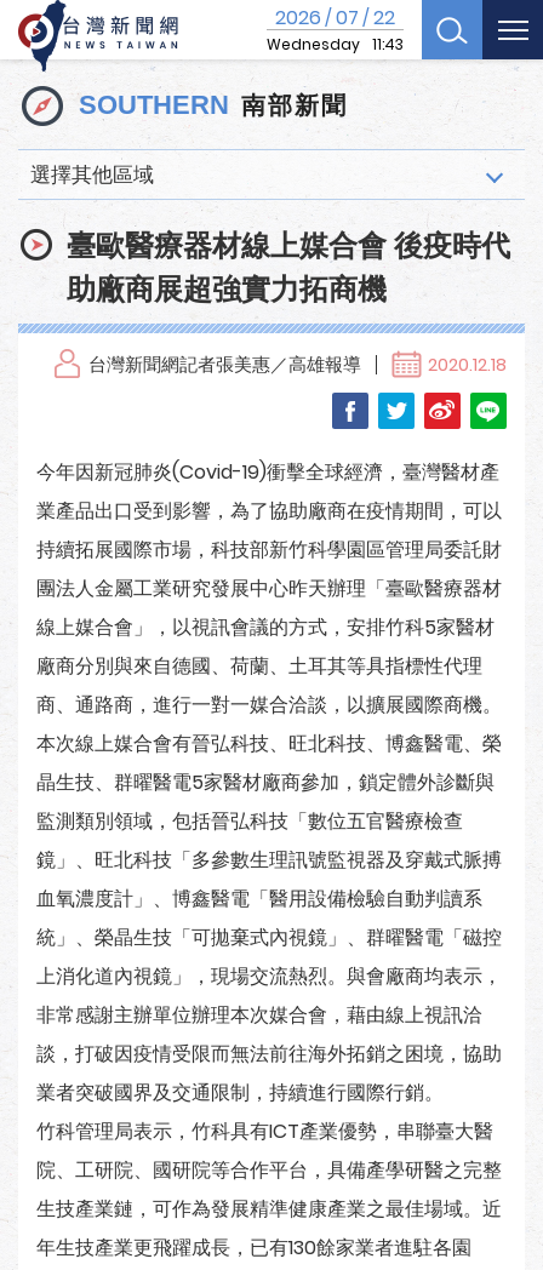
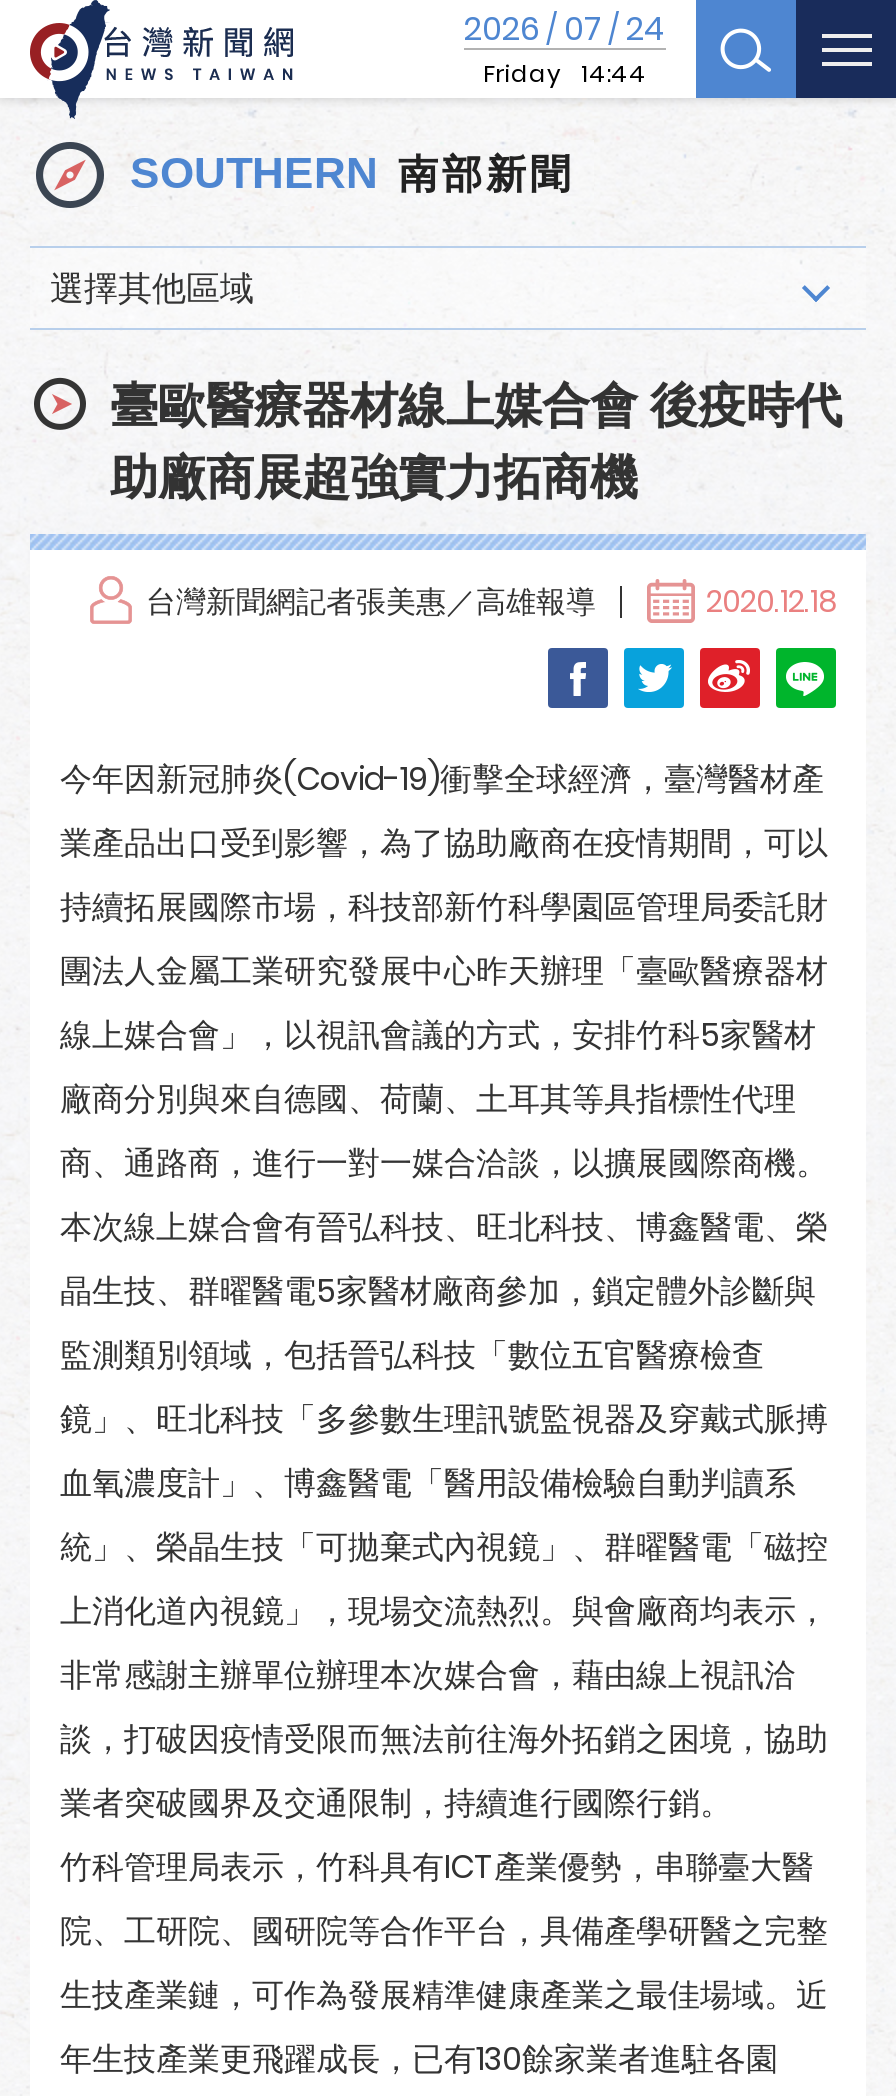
- 2026 / 07 / 22
- Wednesday 11:43
+ 2026 / 07 / 24
+ Friday 14:44
